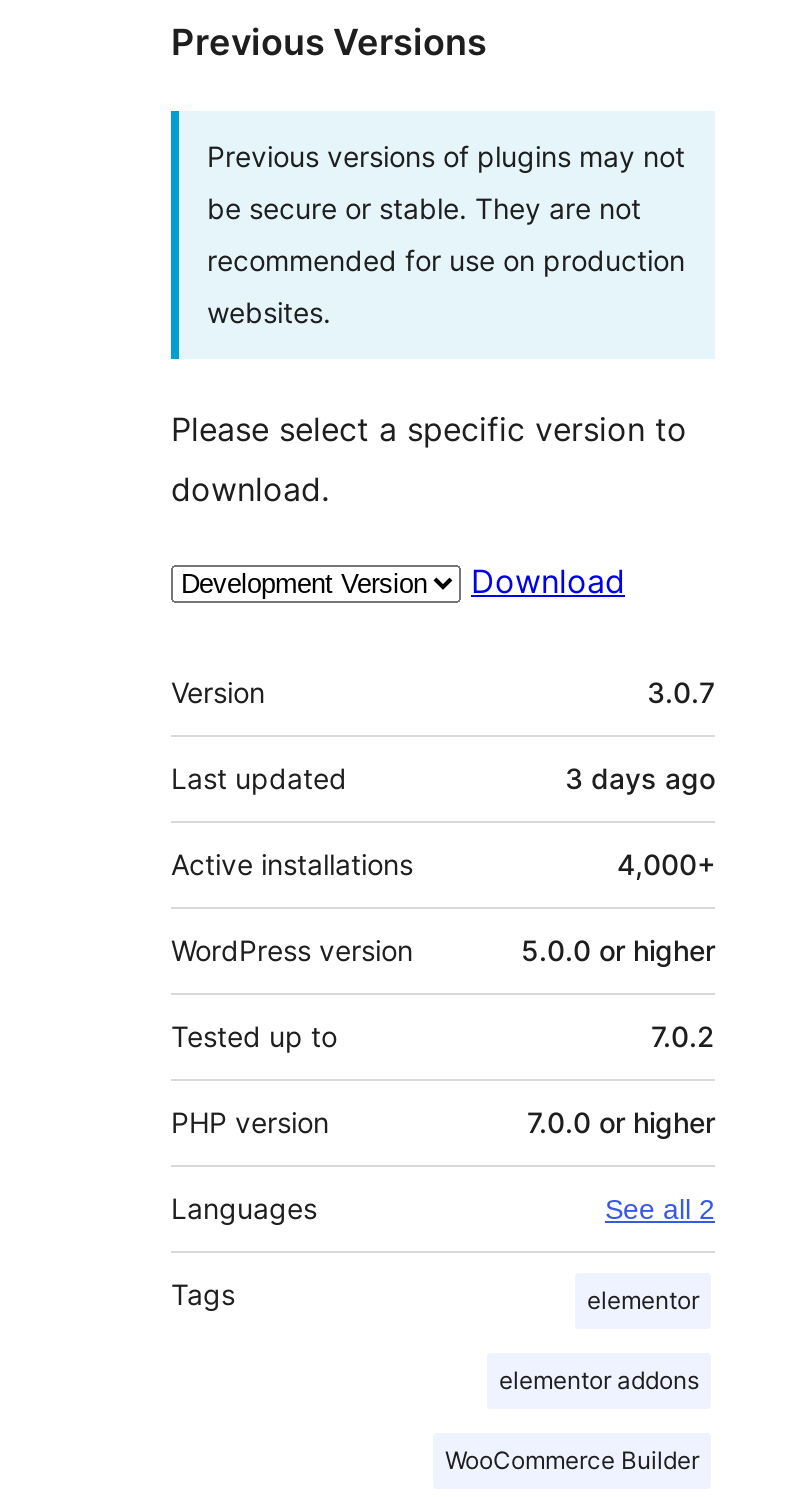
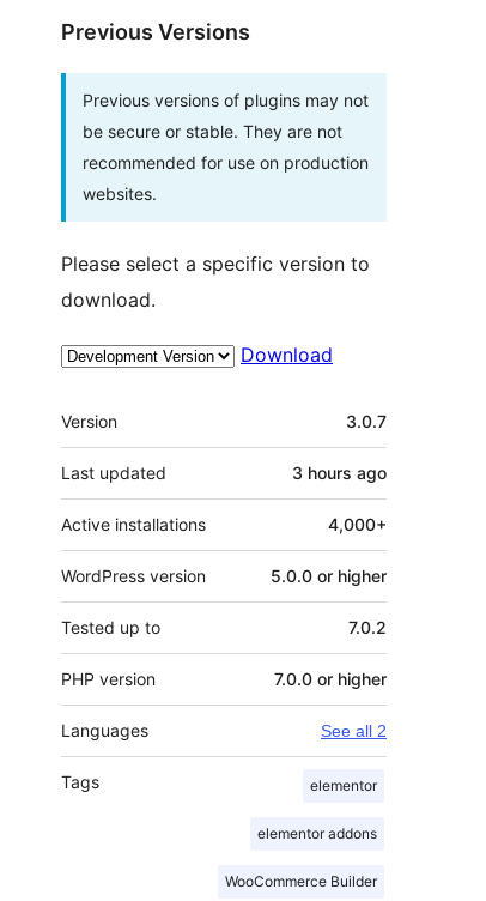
- 3 days ago
+ 3 hours ago
